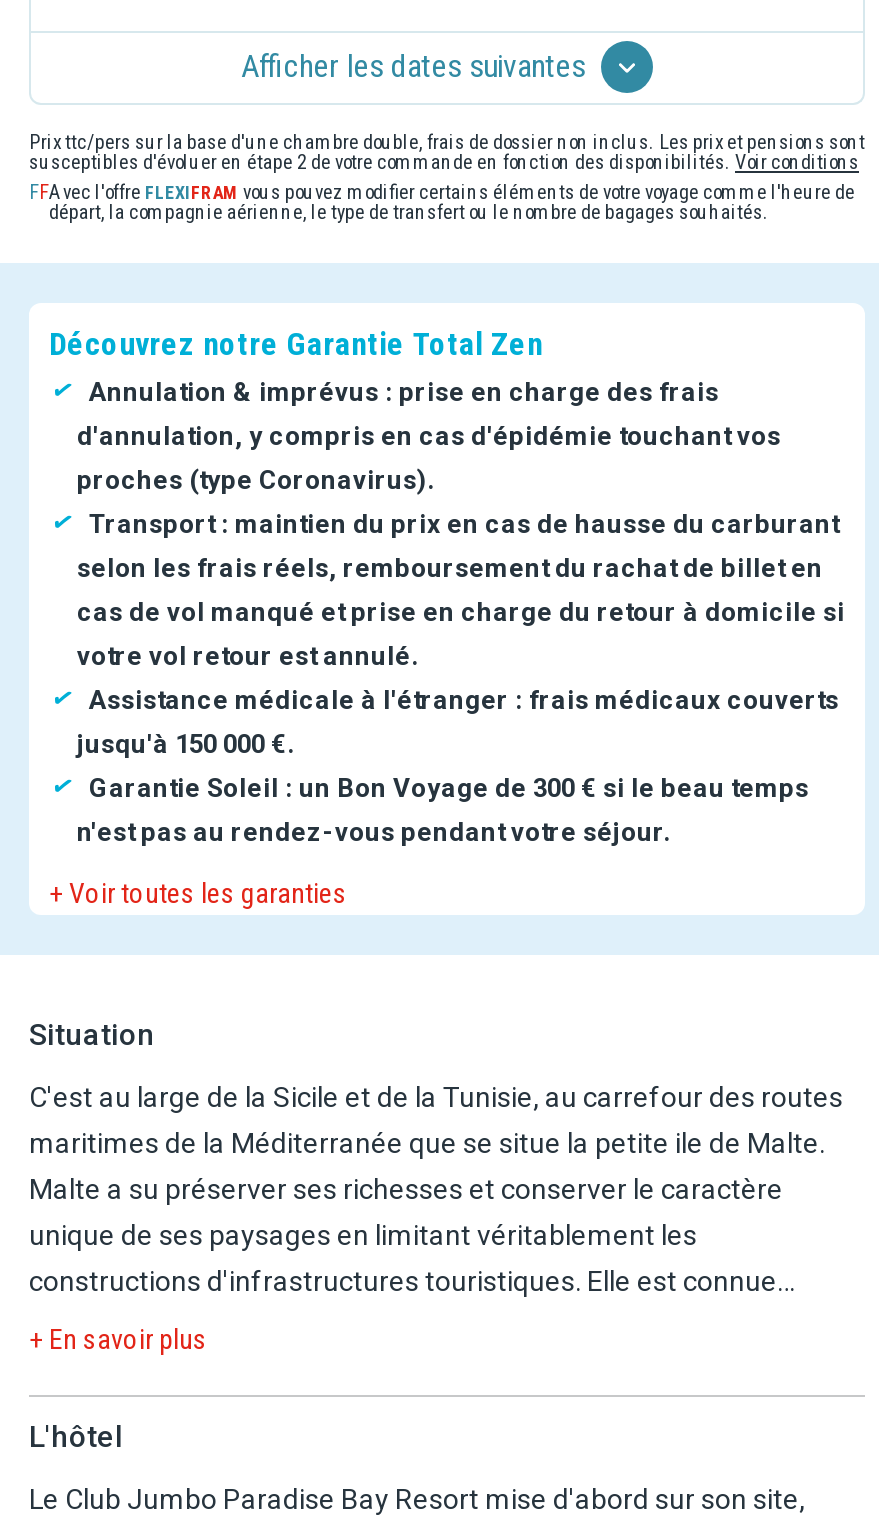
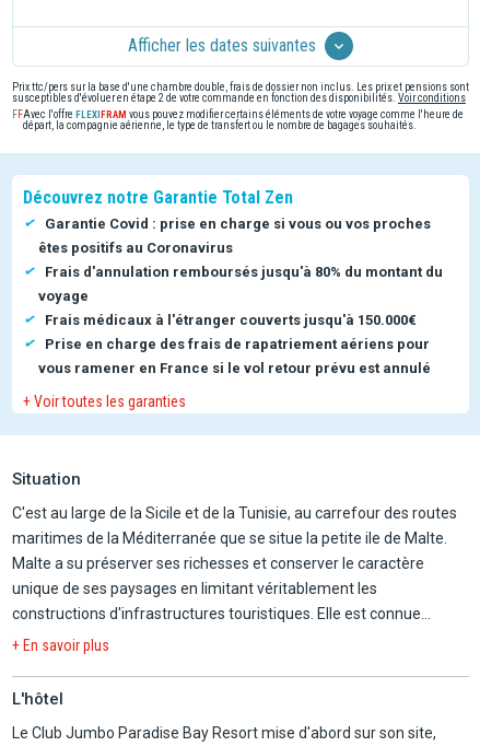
- Annulation & imprévus : prise en charge des frais
- d'annulation, y compris en cas d'épidémie touchant vos
- proches (type Coronavirus).
- Transport : maintien du prix en cas de hausse du carburant
- selon les frais réels, remboursement du rachat de billet en
- cas de vol manqué et prise en charge du retour à domicile si
- votre vol retour est annulé.
- Assistance médicale à l'étranger : frais médicaux couverts
- jusqu'à 150 000 €.
- Garantie Soleil : un Bon Voyage de 300 € si le beau temps
- n'est pas au rendez-vous pendant votre séjour.
+ Garantie Covid : prise en charge si vous ou vos proches
+ êtes positifs au Coronavirus
+ Frais d'annulation remboursés jusqu'à 80% du montant du
+ voyage
+ Frais médicaux à l'étranger couverts jusqu'à 150.000€
+ Prise en charge des frais de rapatriement aériens pour
+ vous ramener en France si le vol retour prévu est annulé
